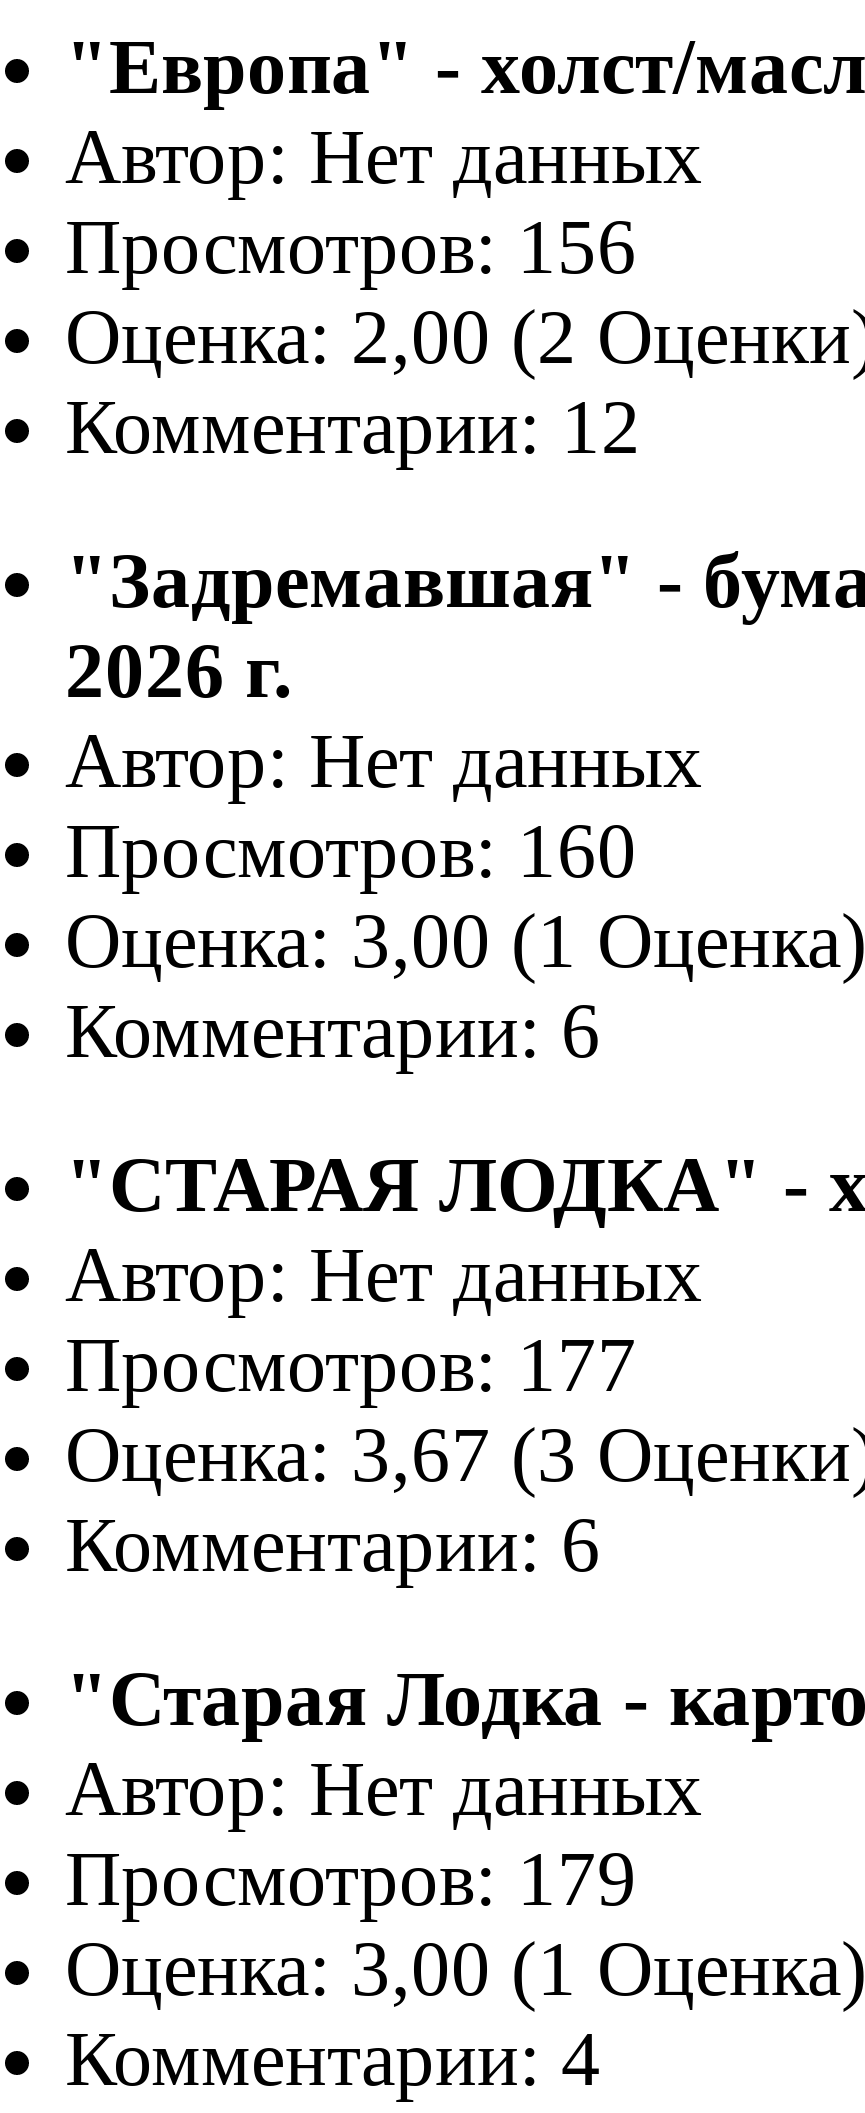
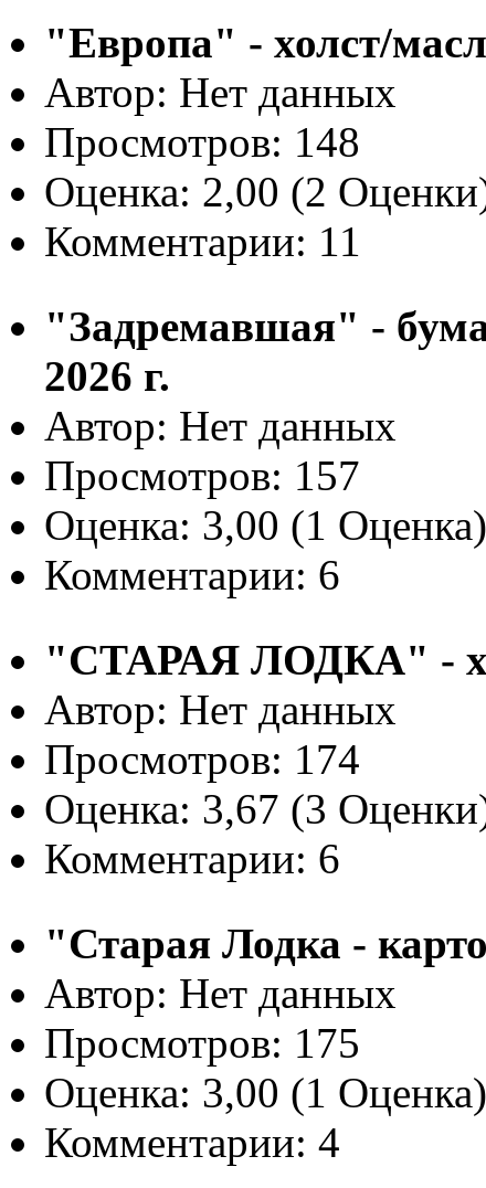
- Просмотров: 156
+ Просмотров: 148

- Комментарии: 12
+ Комментарии: 11

- Просмотров: 160
+ Просмотров: 157

- Просмотров: 177
+ Просмотров: 174

- Просмотров: 179
+ Просмотров: 175
